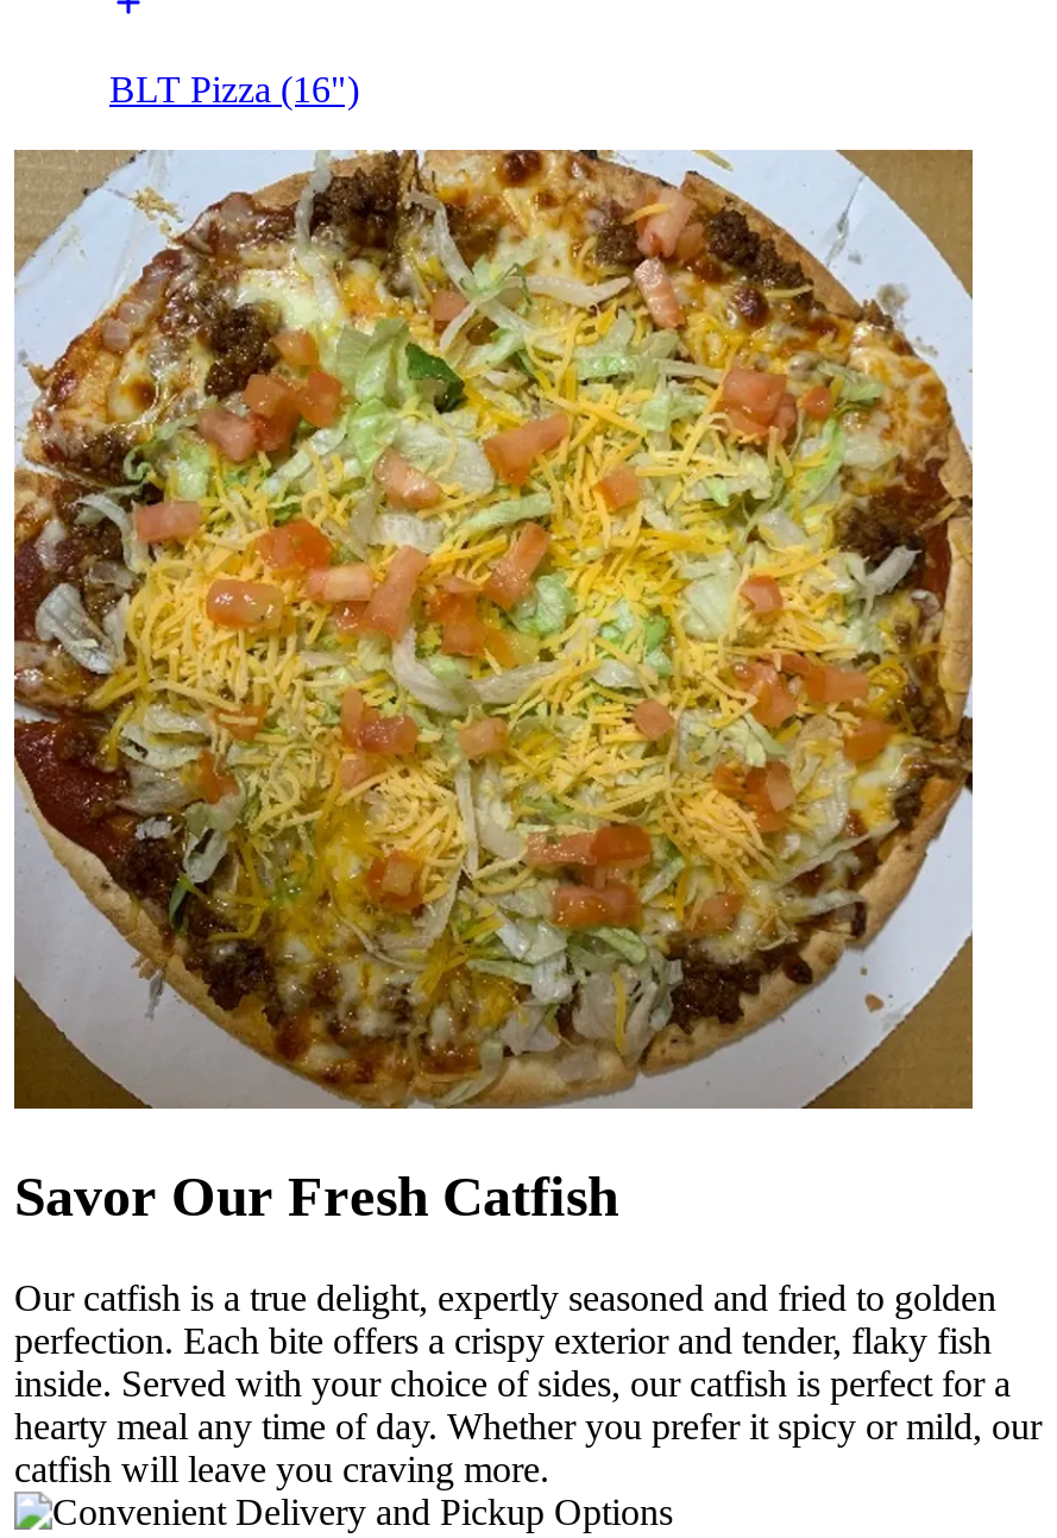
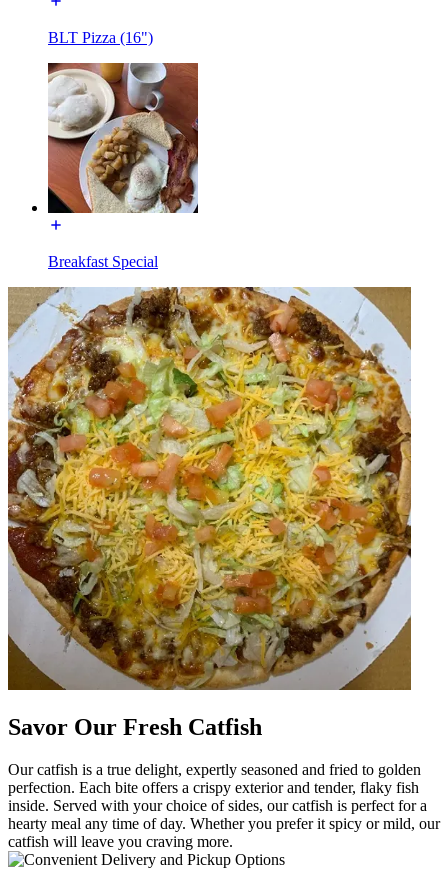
+ [image]
+ Breakfast Special
